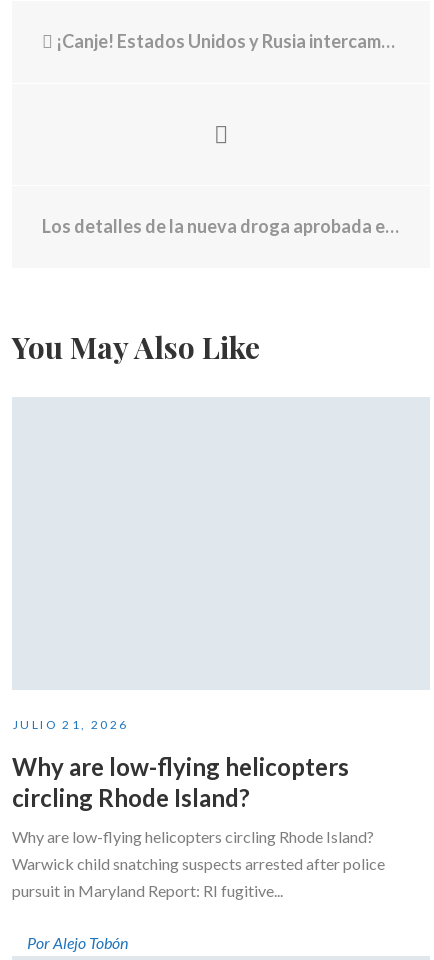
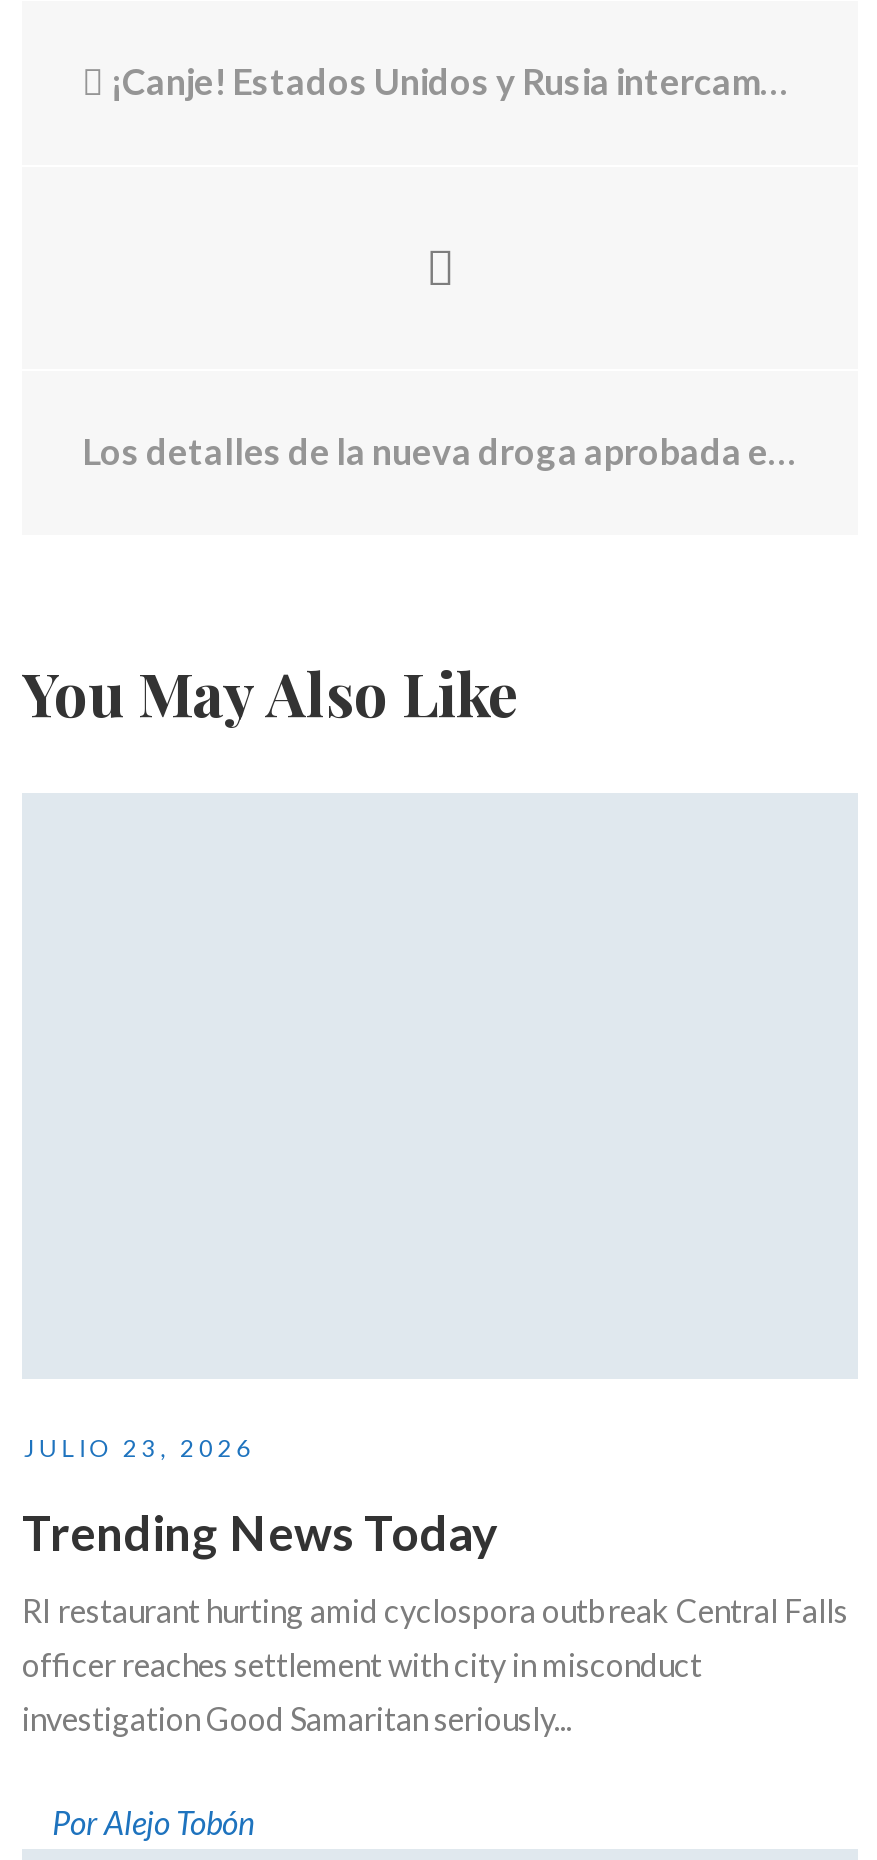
- JULIO 21, 2026
+ JULIO 23, 2026

- Why are low-flying helicopters
- circling Rhode Island?
+ Trending News Today

- Why are low-flying helicopters circling Rhode Island?
- Warwick child snatching suspects arrested after police
- pursuit in Maryland Report: RI fugitive...
+ RI restaurant hurting amid cyclospora outbreak Central Falls
+ officer reaches settlement with city in misconduct
+ investigation Good Samaritan seriously...
